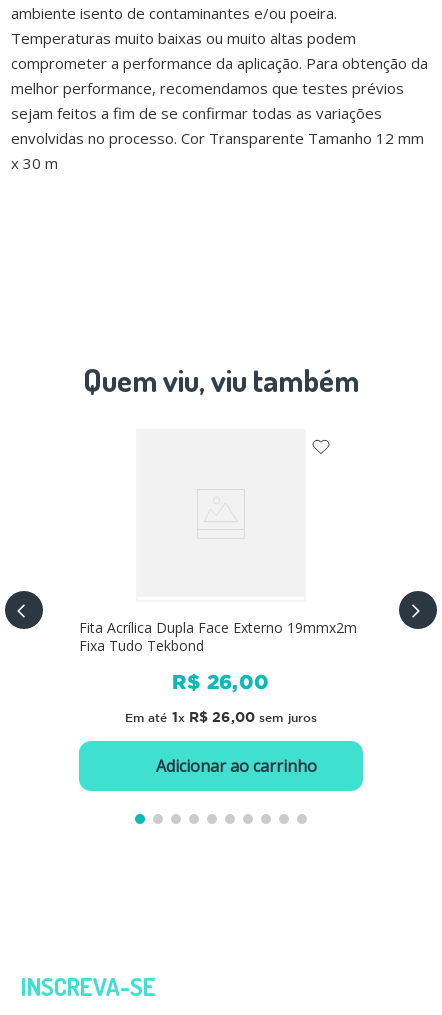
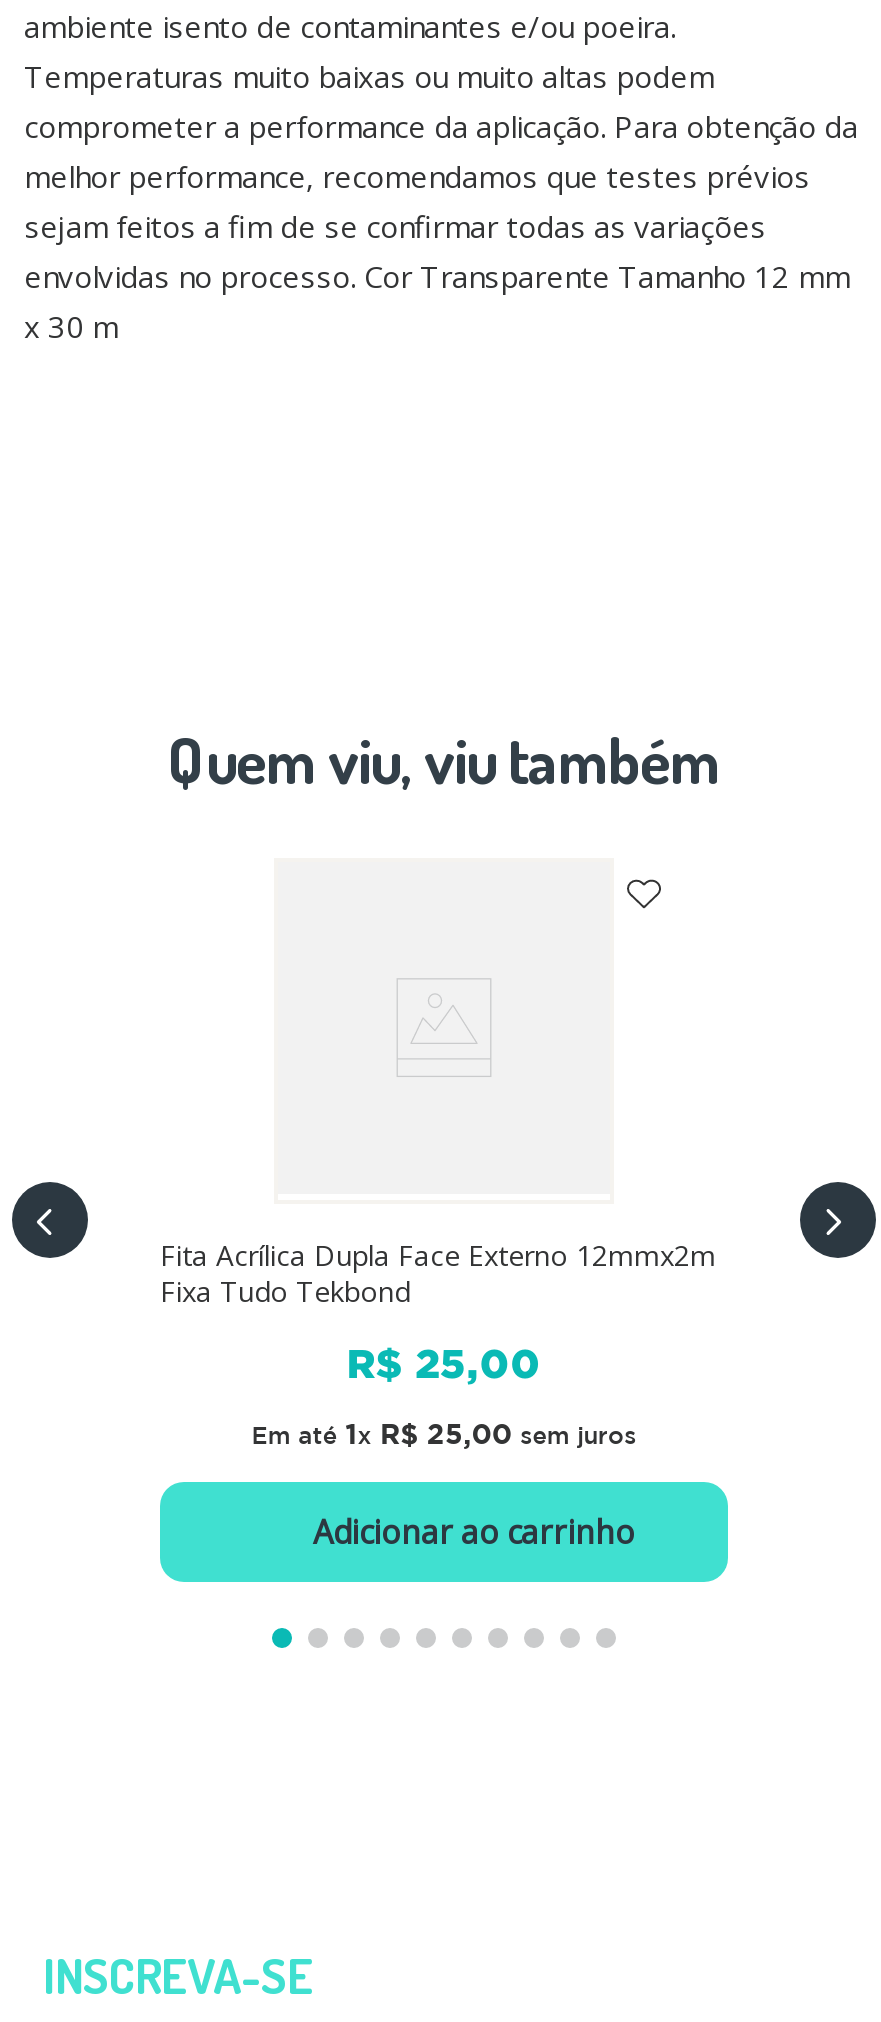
- Fita Acrílica Dupla Face Externo 19mmx2m
+ Fita Acrílica Dupla Face Externo 12mmx2m

- R$ 26,00
+ R$ 25,00

- Em até 1x R$ 26,00 sem juros
+ Em até 1x R$ 25,00 sem juros
